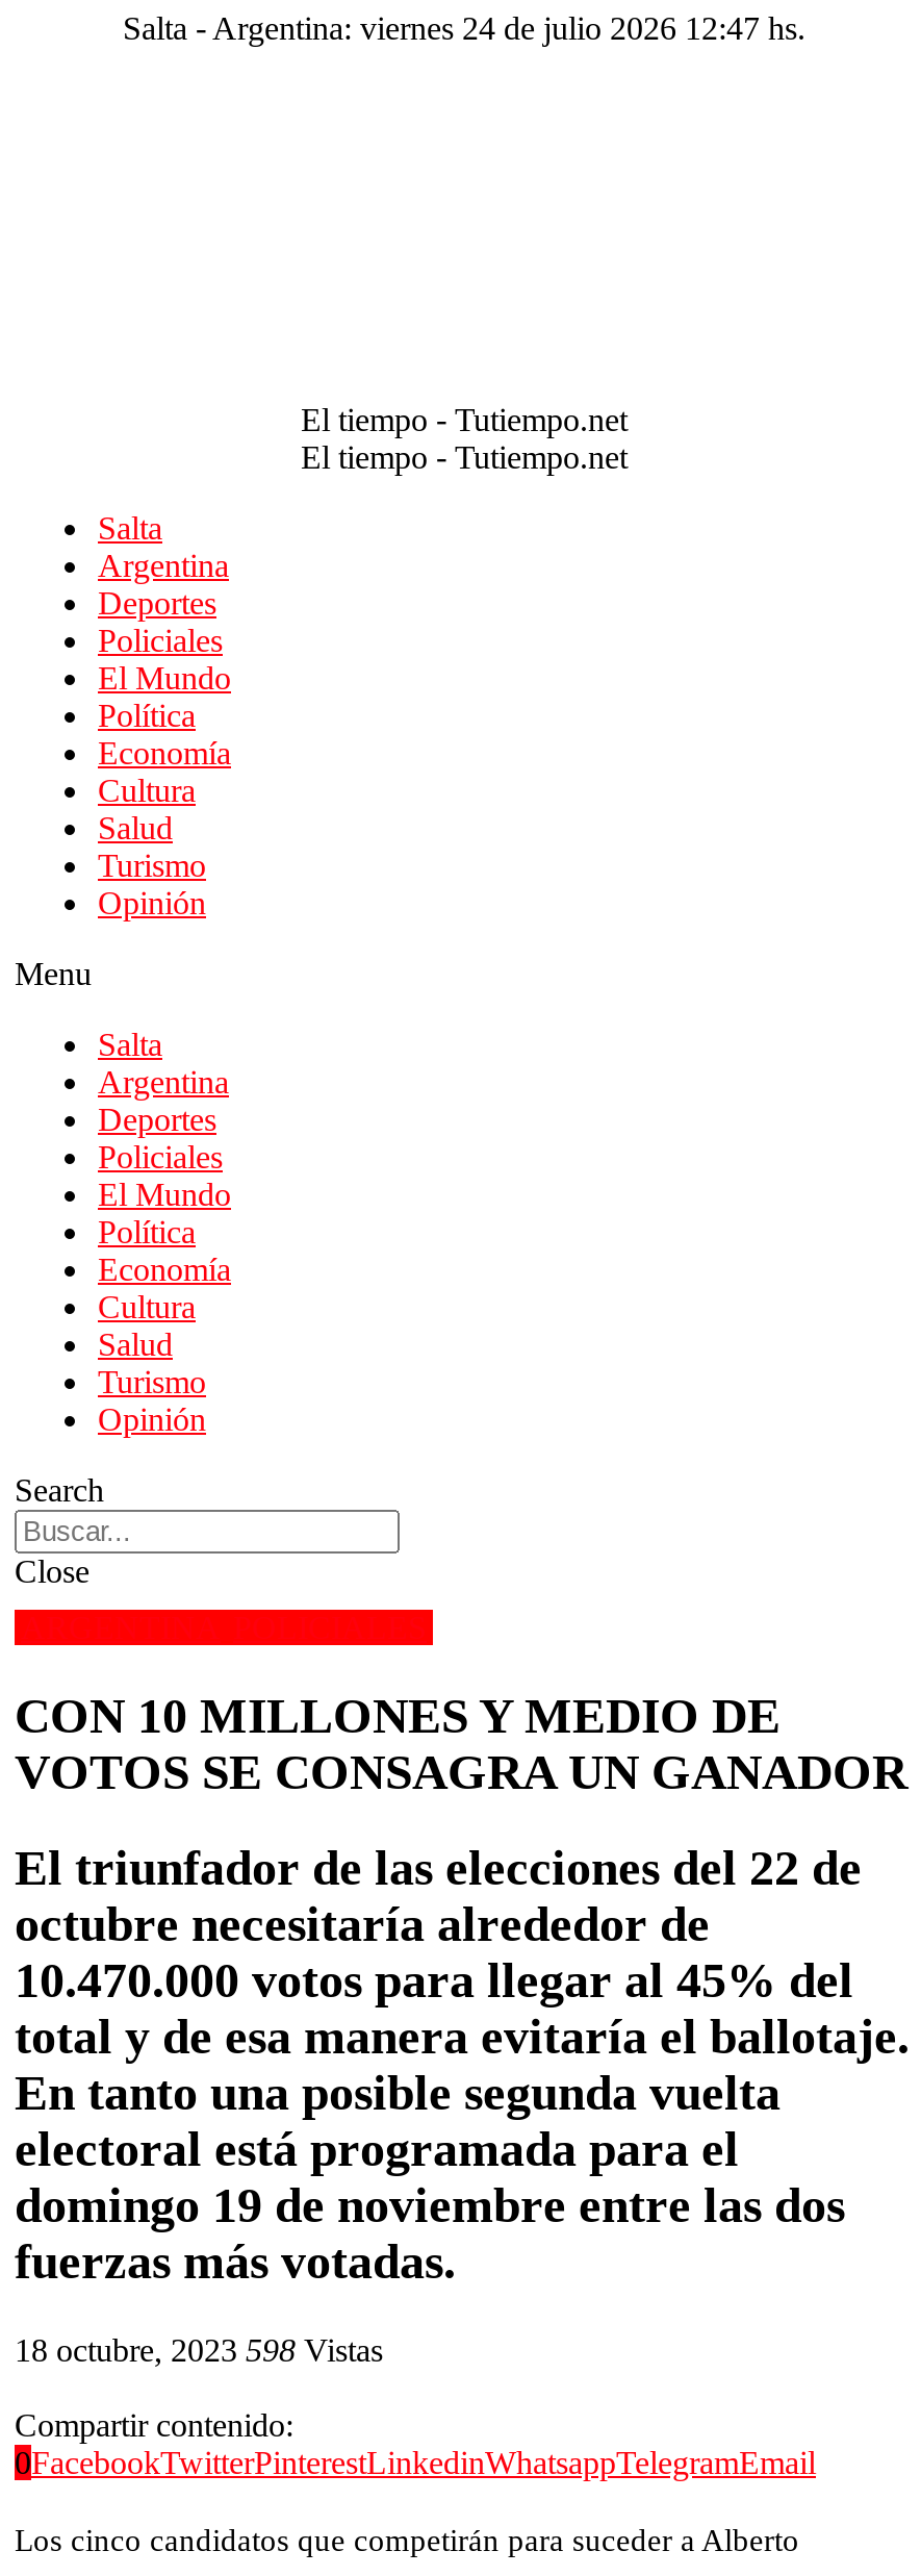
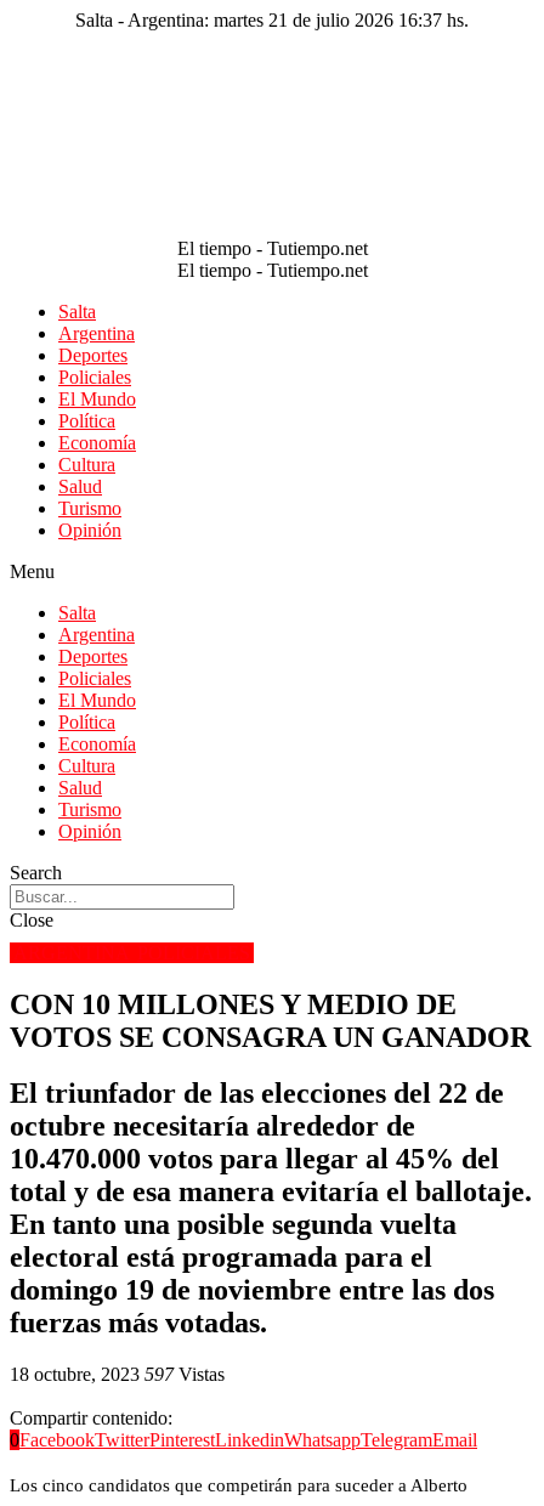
- Salta - Argentina: viernes 24 de julio 2026 12:47 hs.
+ Salta - Argentina: martes 21 de julio 2026 16:37 hs.

- 18 octubre, 2023 598 Vistas
+ 18 octubre, 2023 597 Vistas
